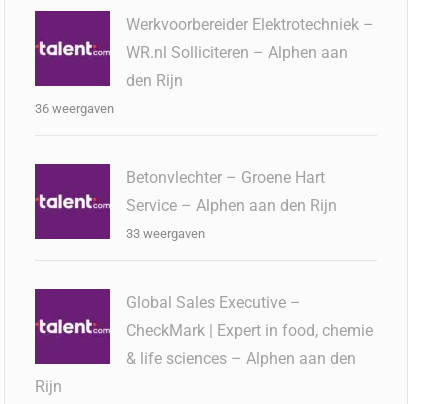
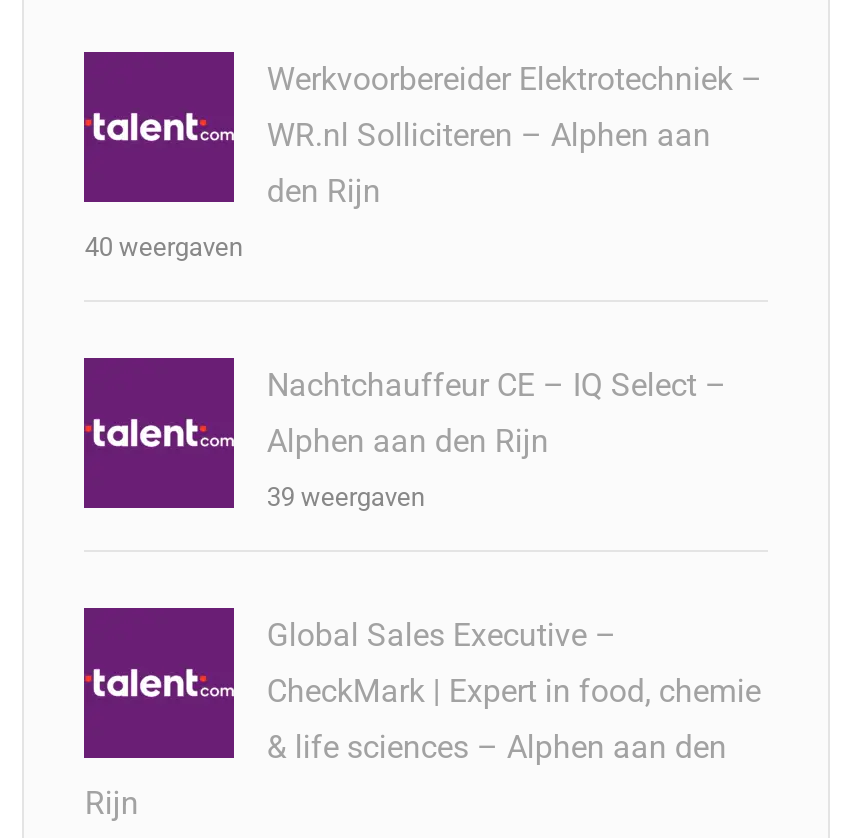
- 36 weergaven
+ 40 weergaven

- Betonvlechter – Groene Hart
+ Nachtchauffeur CE – IQ Select –

- Service – Alphen aan den Rijn
+ Alphen aan den Rijn

- 33 weergaven
+ 39 weergaven
